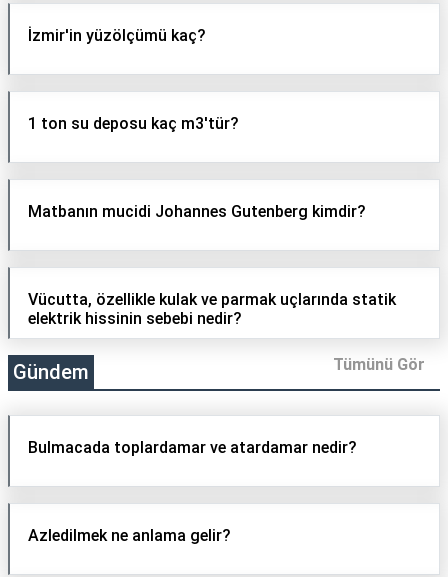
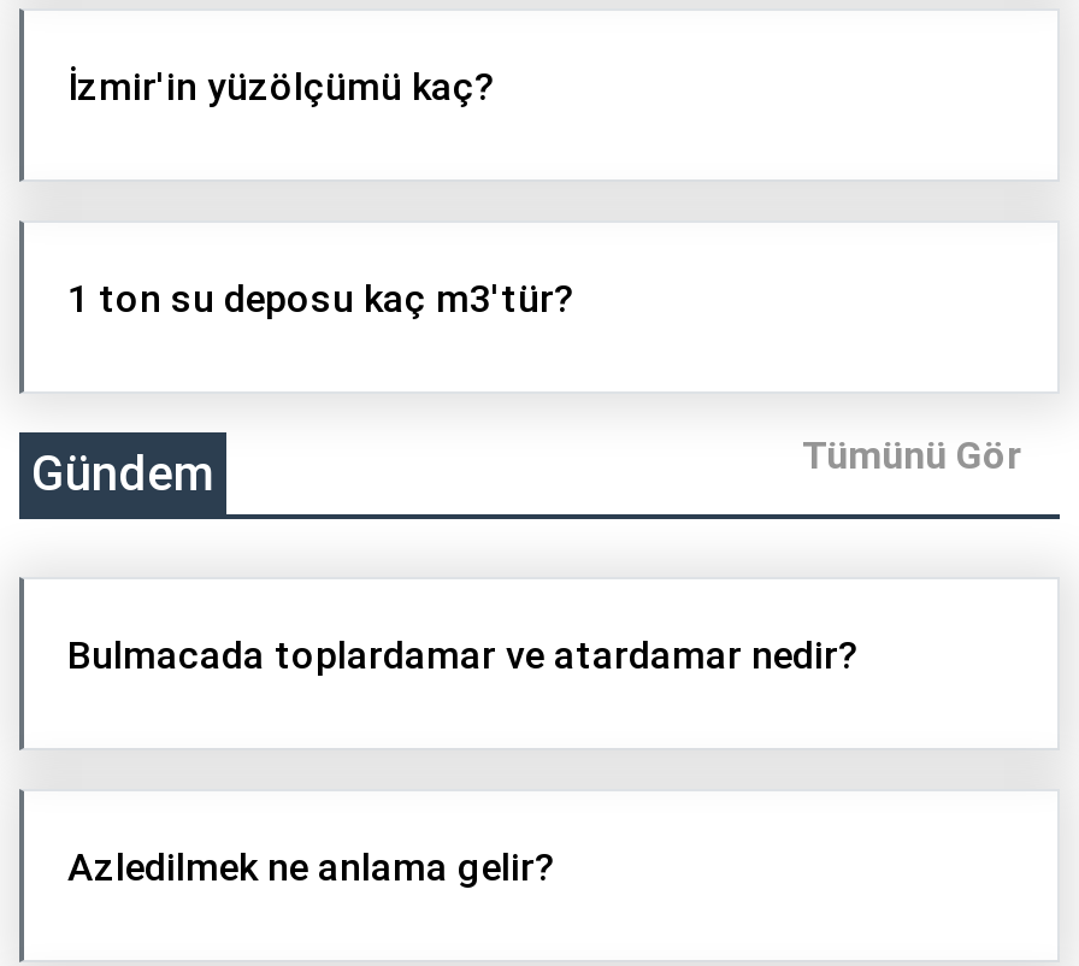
- Matbanın mucidi Johannes Gutenberg kimdir?

- Vücutta, özellikle kulak ve parmak uçlarında statik
- elektrik hissinin sebebi nedir?
